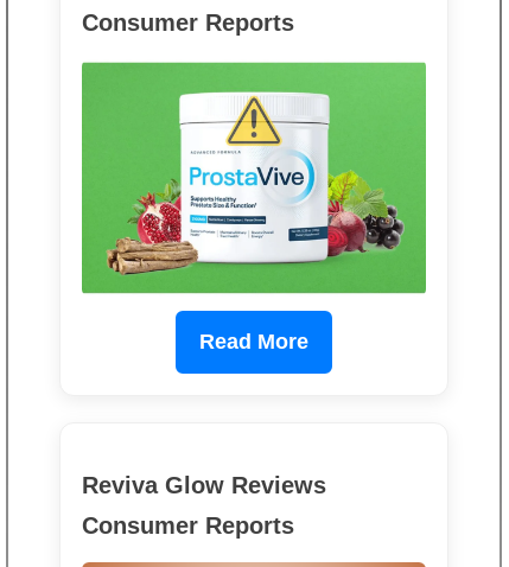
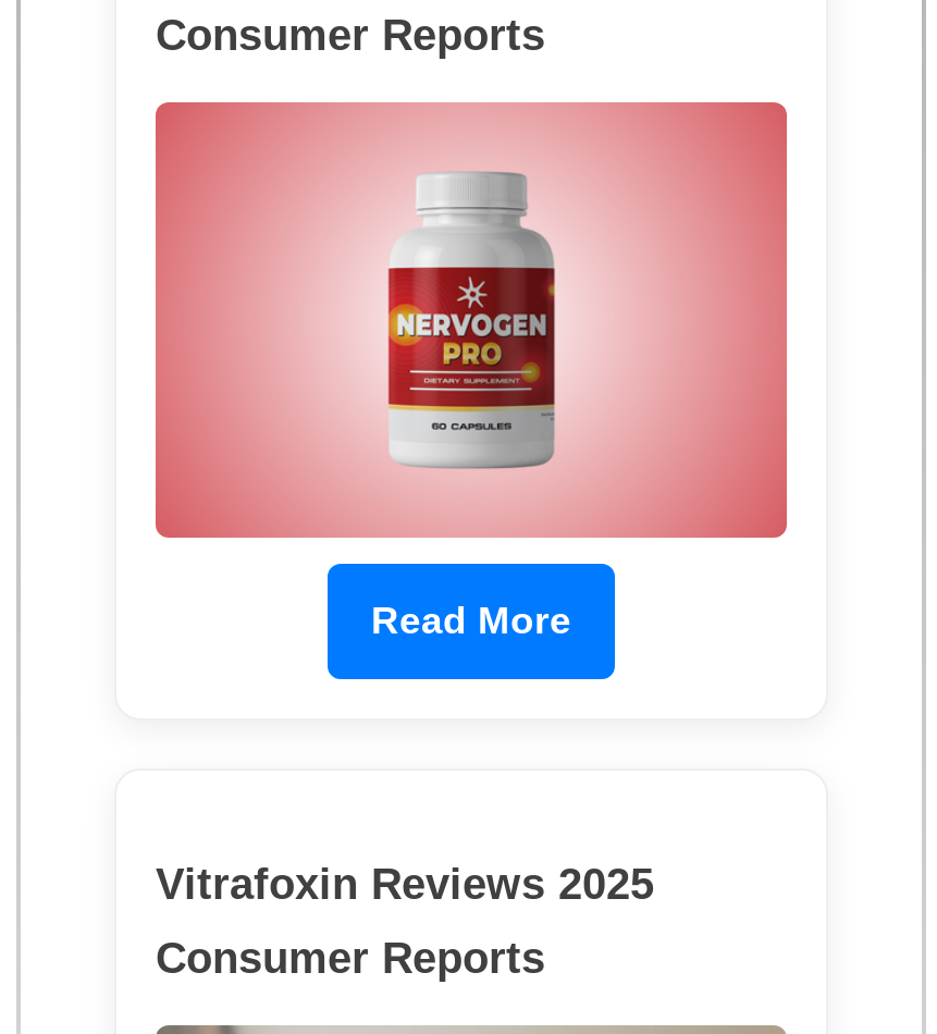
- [image]
+ [image]

- Reviva Glow Reviews
+ Vitrafoxin Reviews 2025
